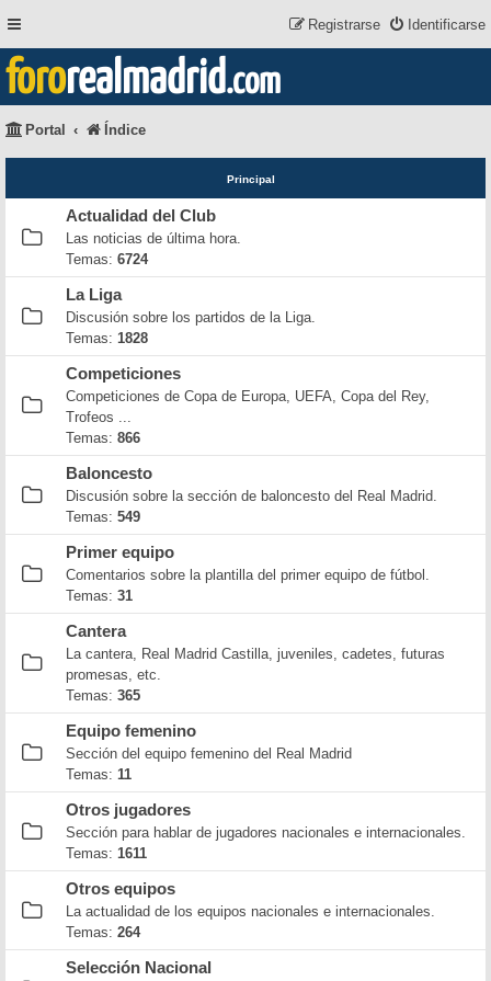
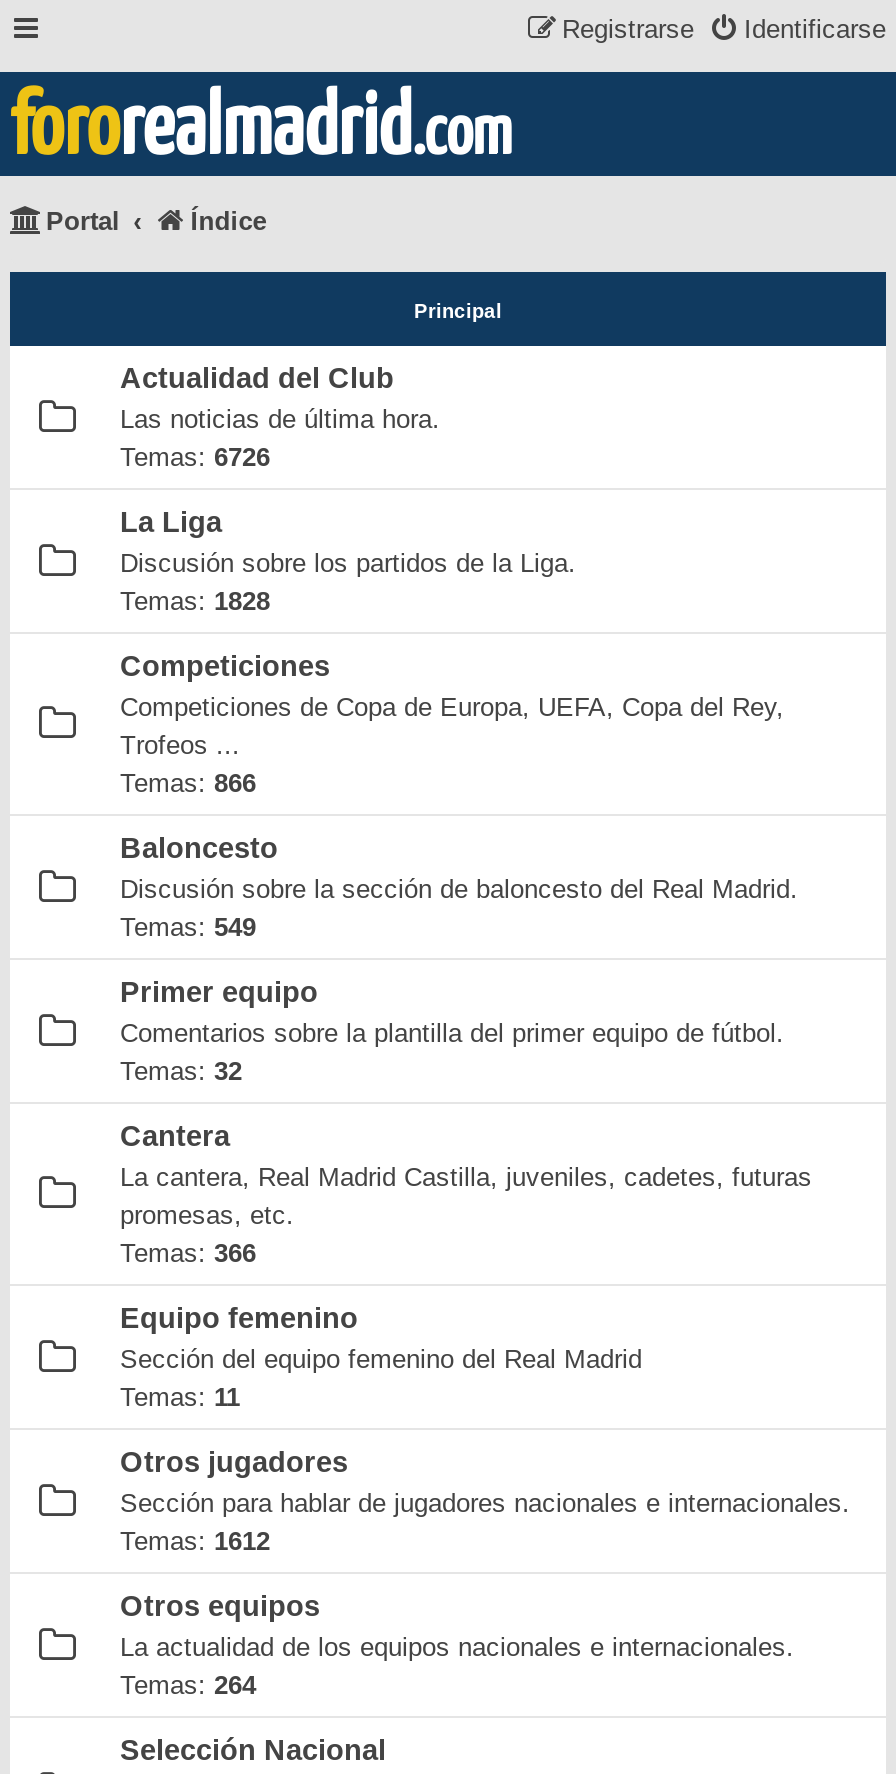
- Temas: 6724
+ Temas: 6726

- Temas: 31
+ Temas: 32

- Temas: 365
+ Temas: 366

- Temas: 1611
+ Temas: 1612
